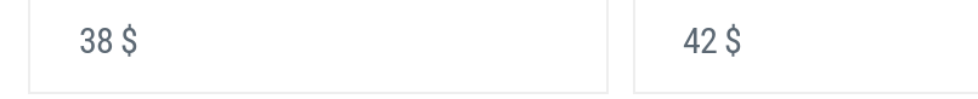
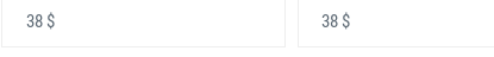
- 42 $
+ 38 $
